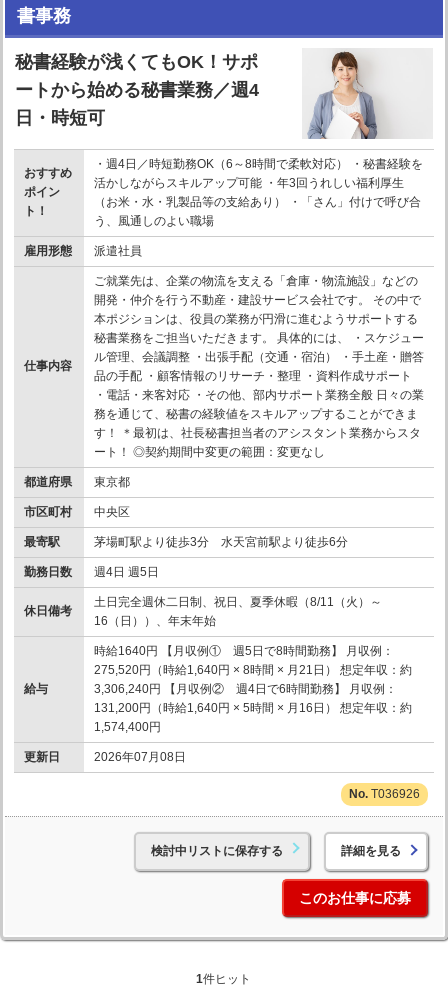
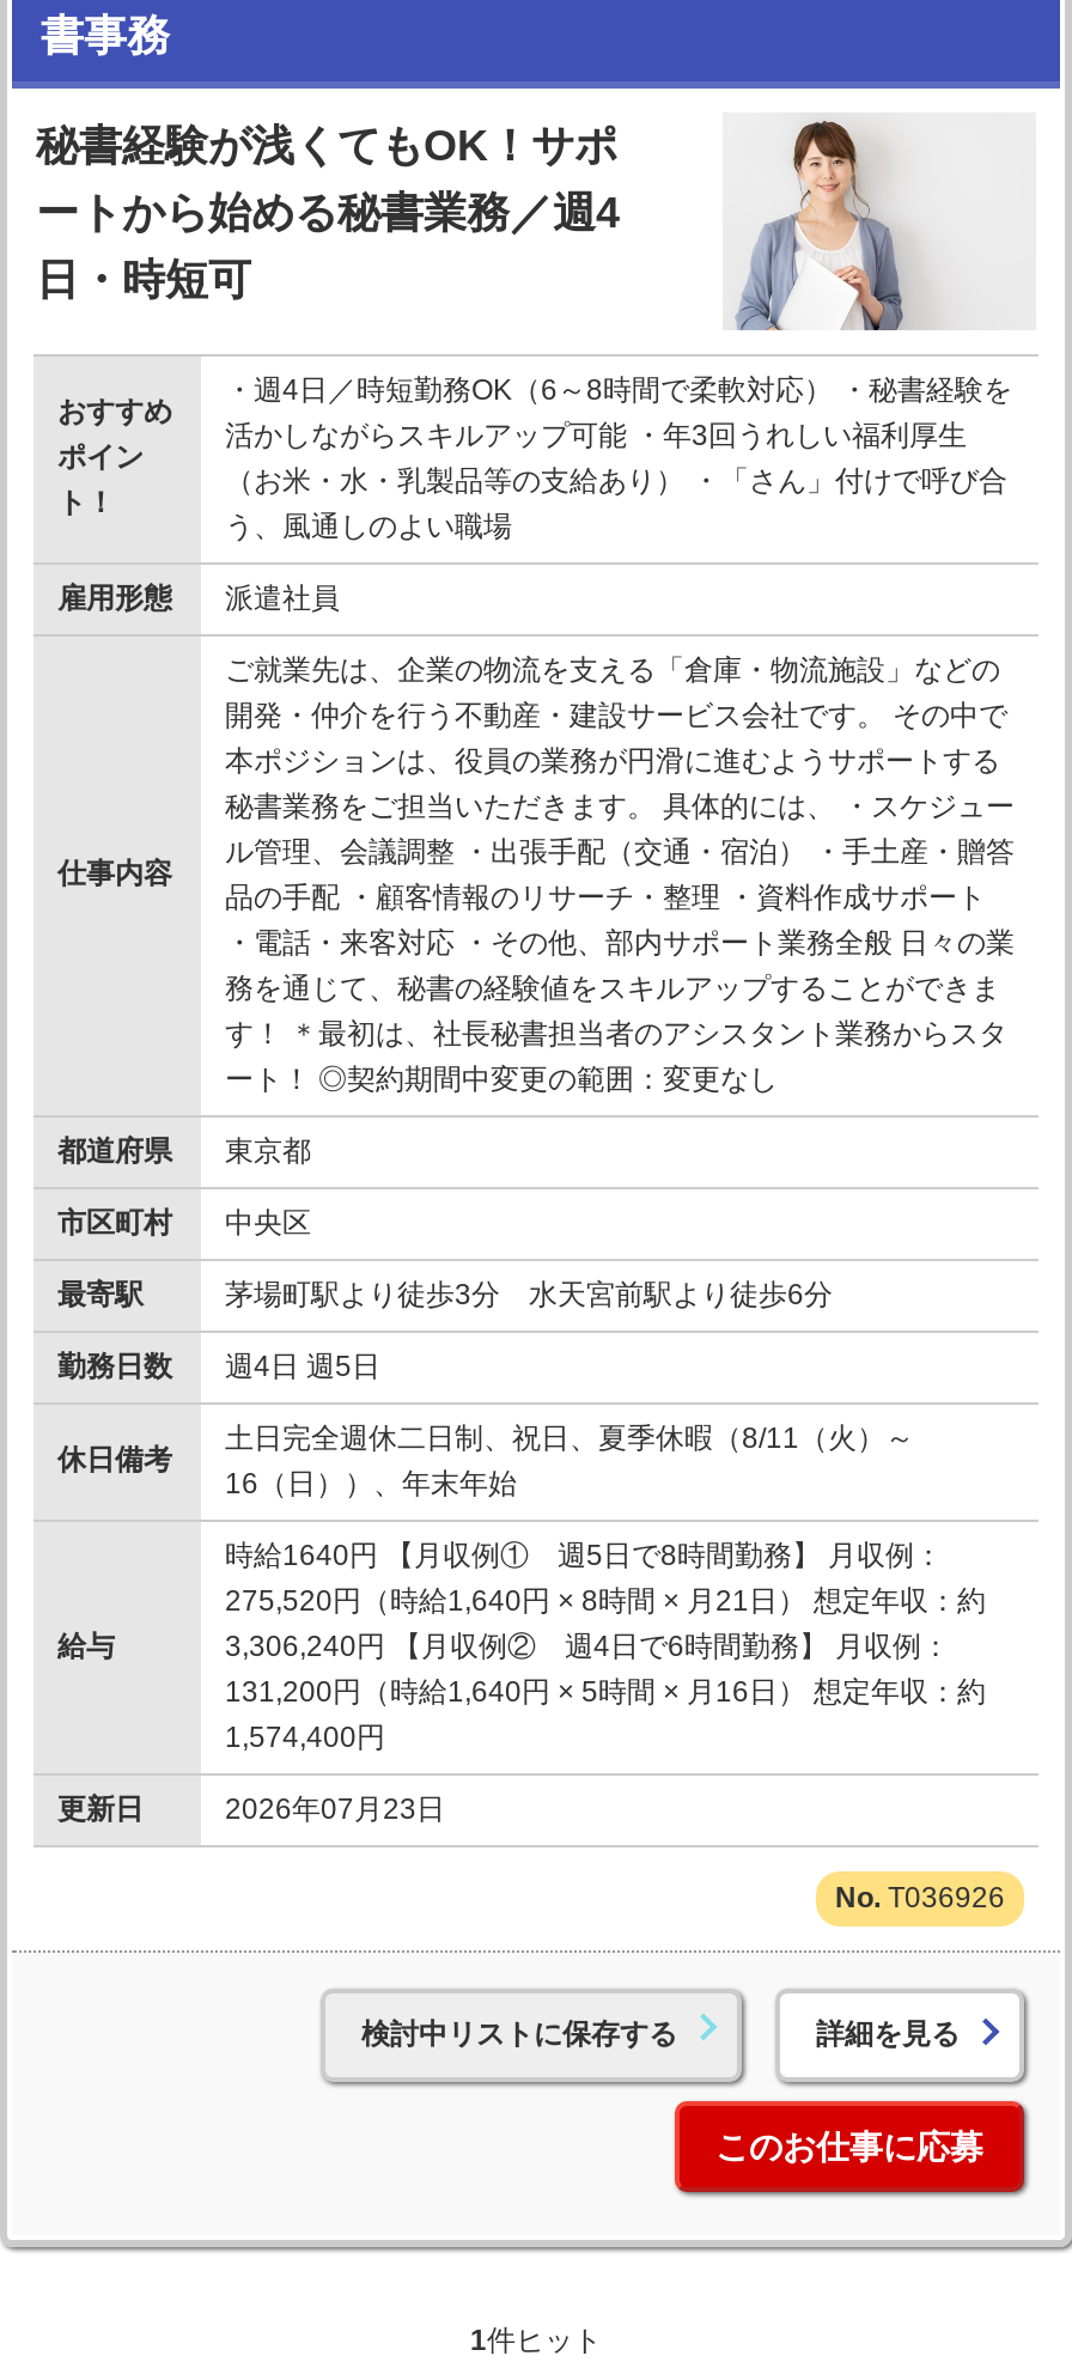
- 2026年07月08日
+ 2026年07月23日
